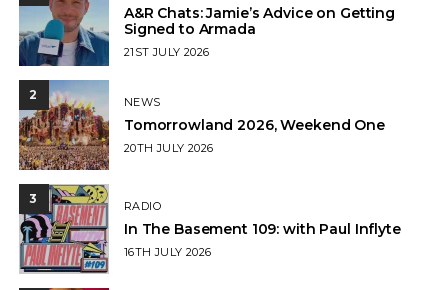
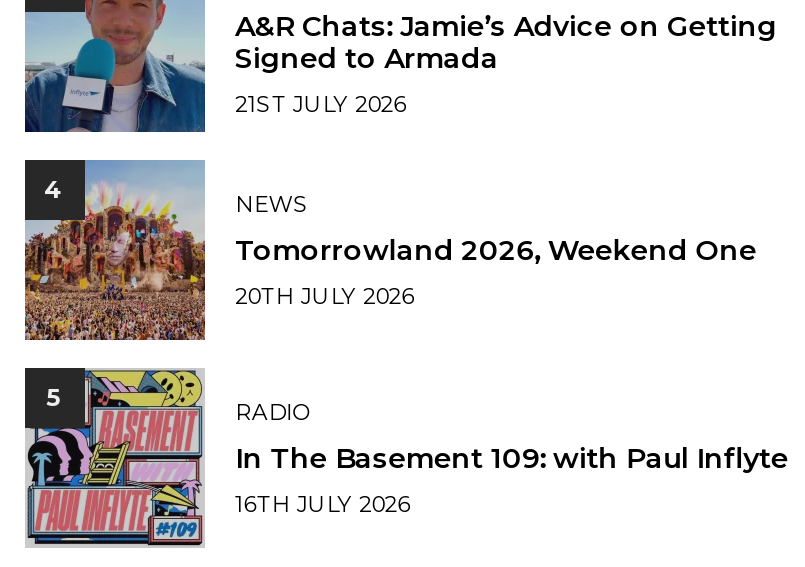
- 2
+ 4

- 3
+ 5
